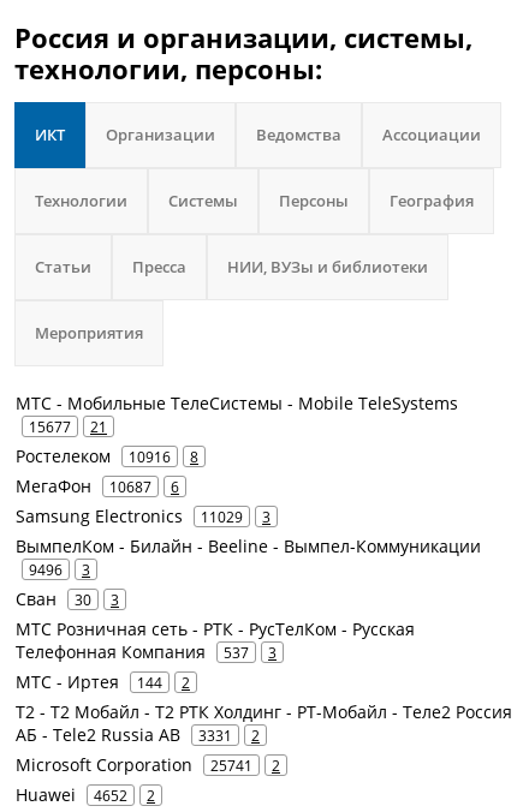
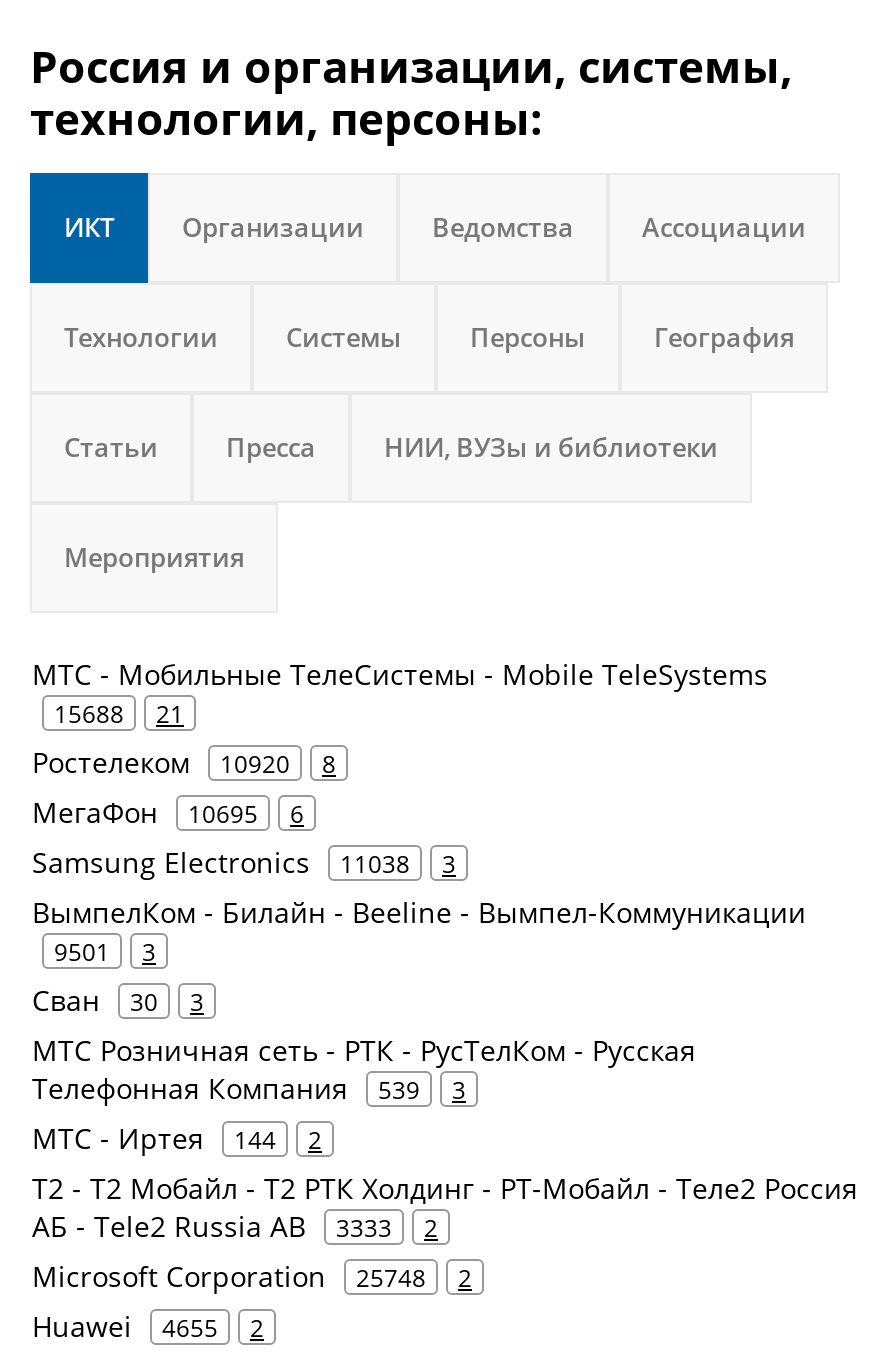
- 15677 21
+ 15688 21

- Ростелеком 10916 8
+ Ростелеком 10920 8

- МегаФон 10687 6
+ МегаФон 10695 6

- Samsung Electronics 11029 3
+ Samsung Electronics 11038 3

- 9496 3
+ 9501 3

- Телефонная Компания 537 3
+ Телефонная Компания 539 3

- 3331
+ 3333

- Microsoft Corporation 25741 2
+ Microsoft Corporation 25748 2

- Huawei 4652 2
+ Huawei 4655 2
